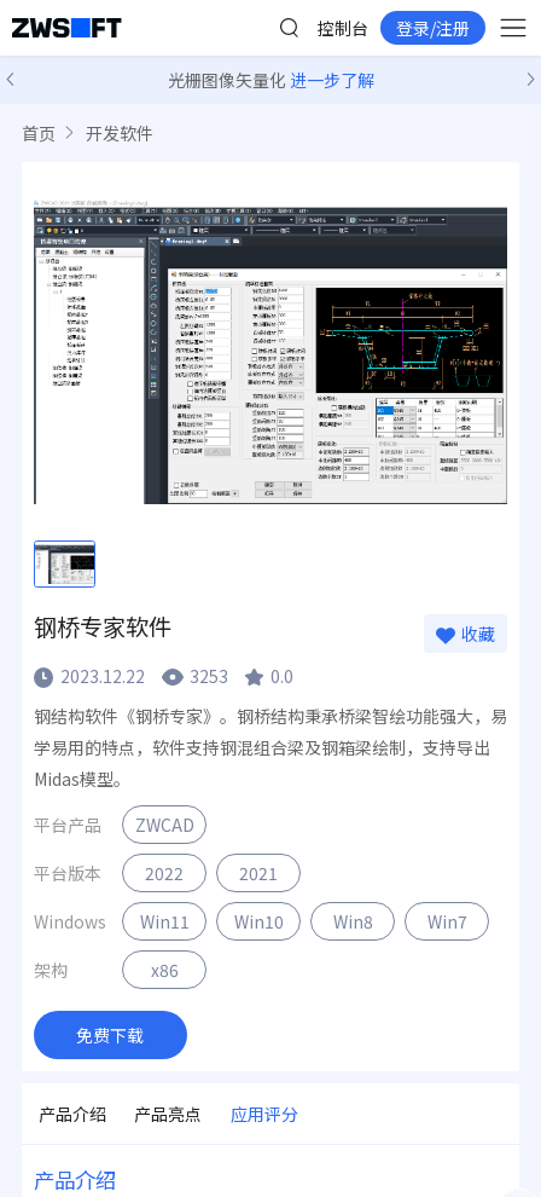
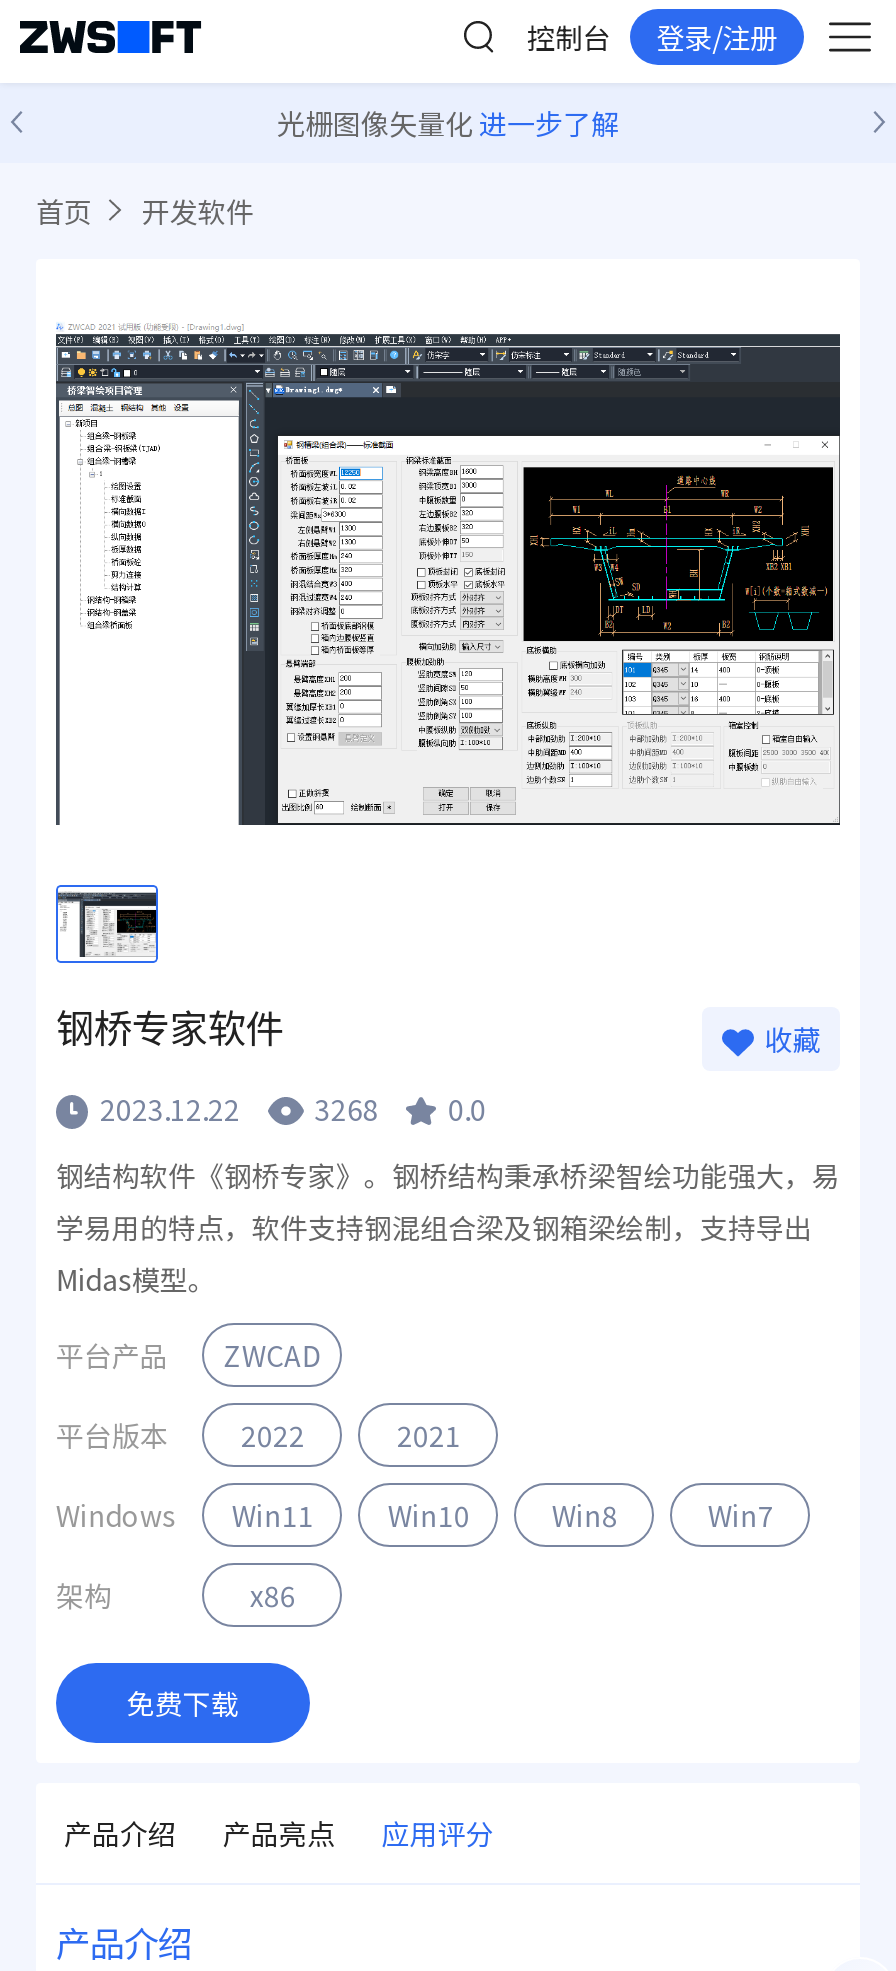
- 2023.12.22 3253 0.0
+ 2023.12.22 3268 0.0
